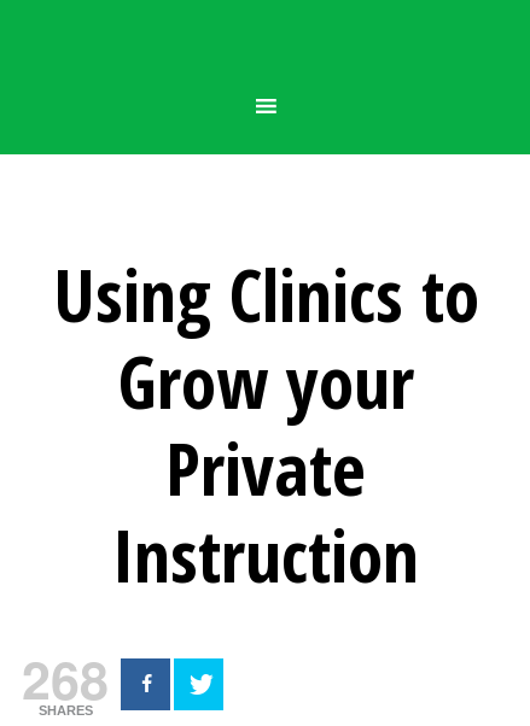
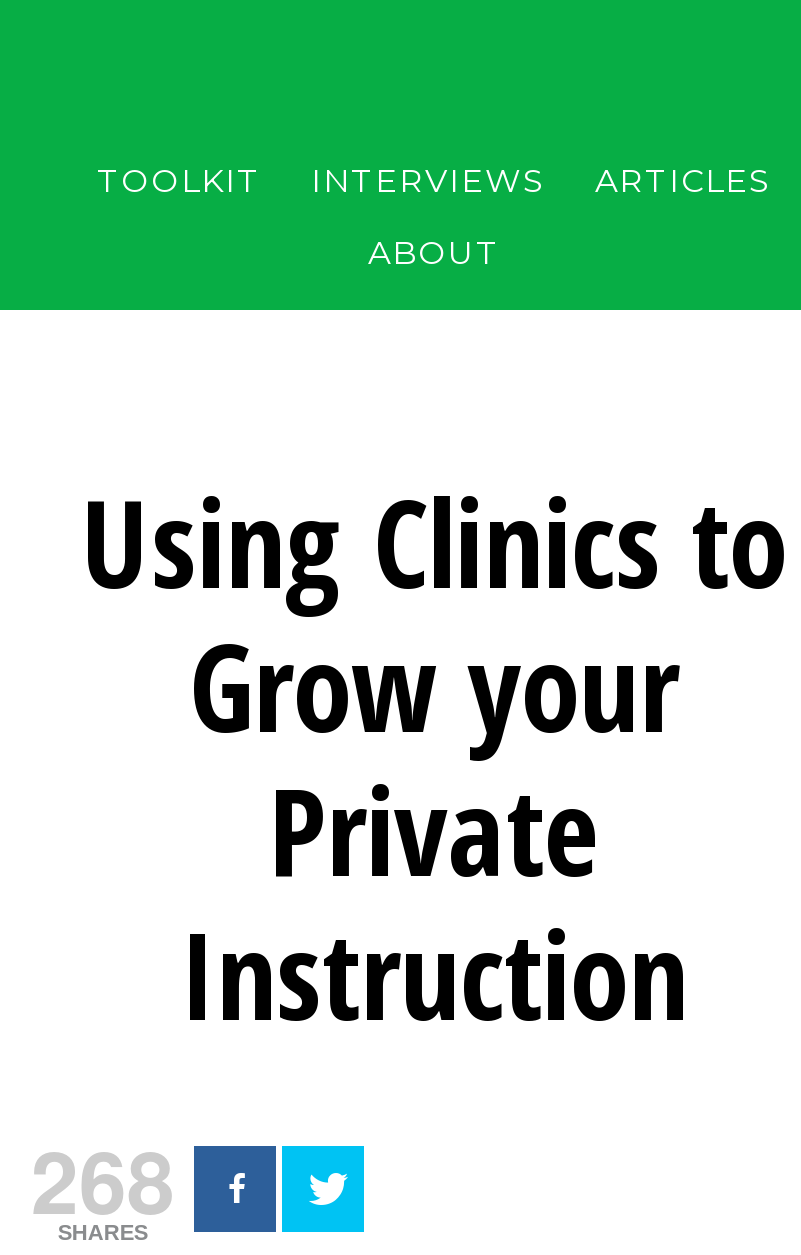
+ TOOLKIT
+ INTERVIEWS
+ ARTICLES
+ ABOUT
